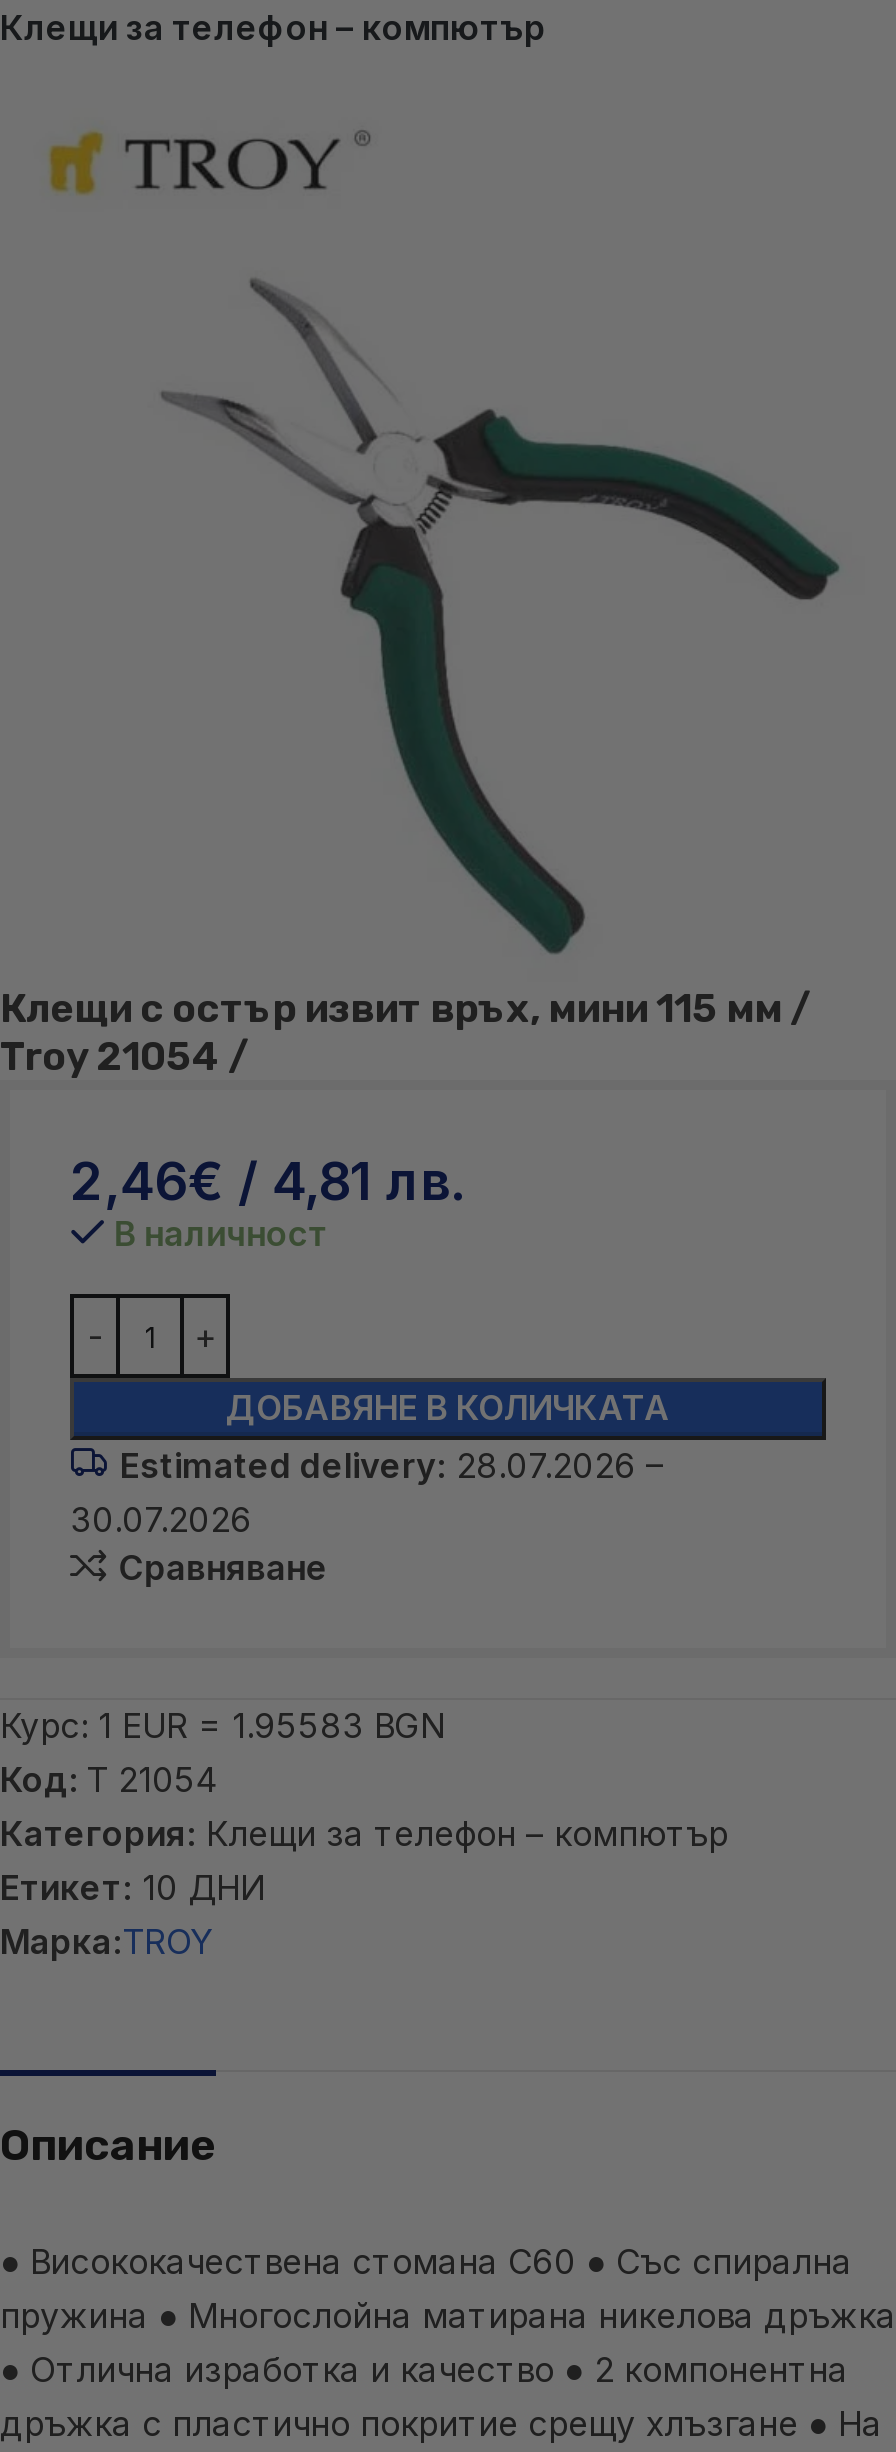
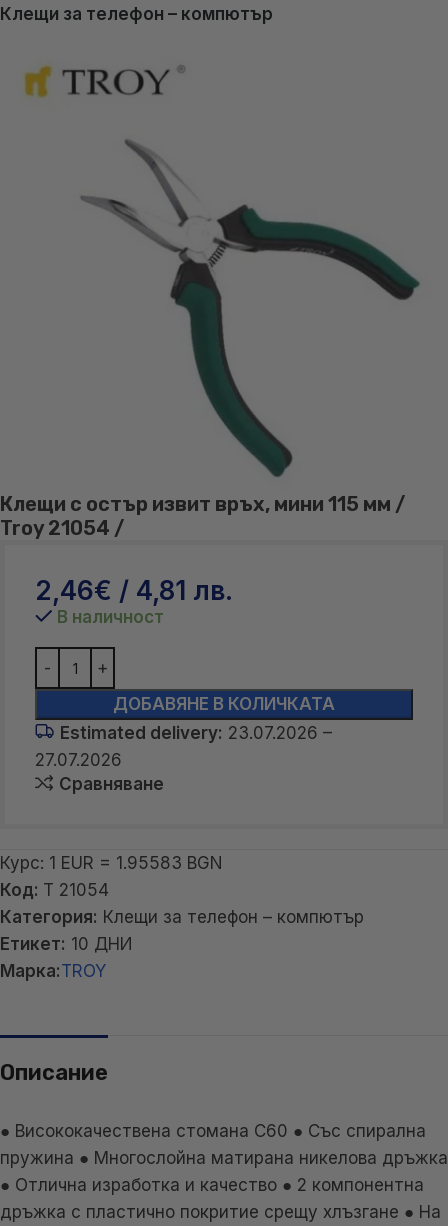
- Estimated delivery: 28.07.2026 –
+ Estimated delivery: 23.07.2026 –

- 30.07.2026
+ 27.07.2026
